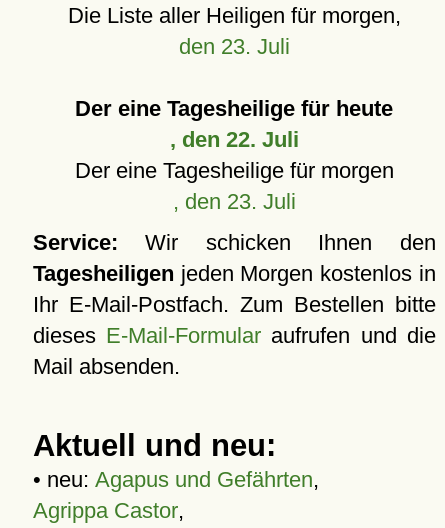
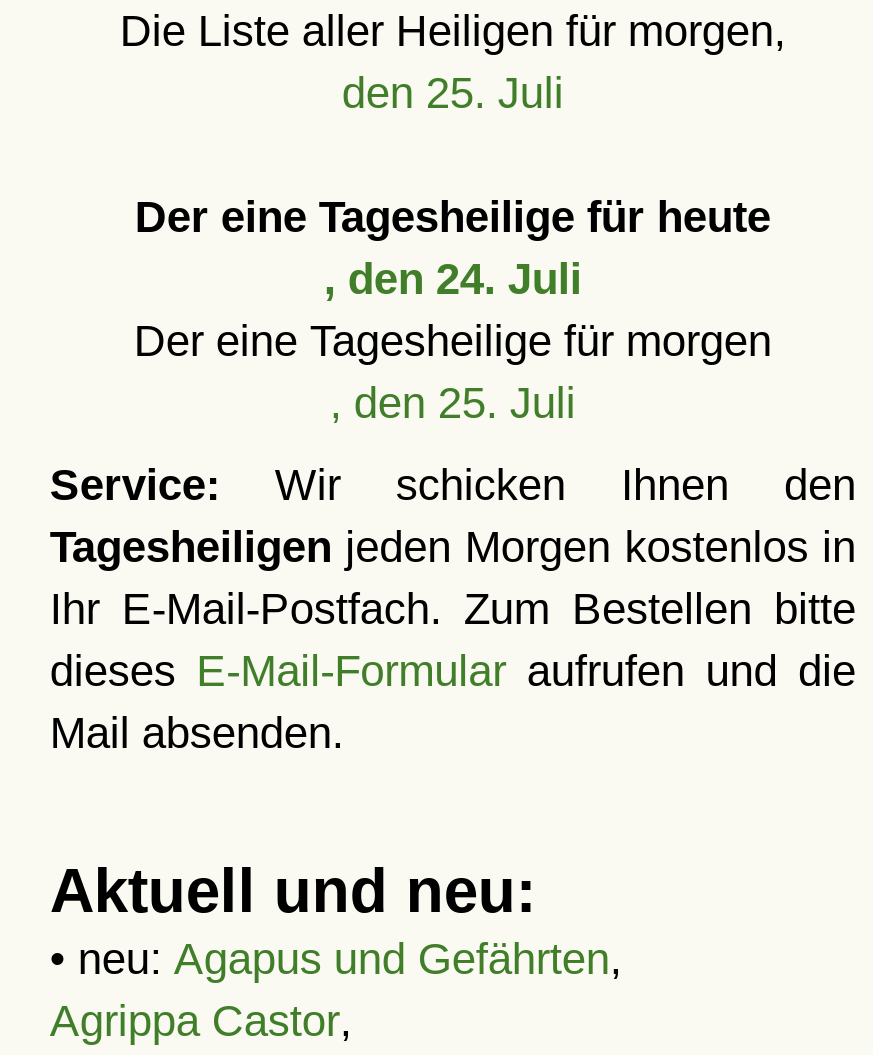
- den 23. Juli
+ den 25. Juli

- , den 22. Juli
+ , den 24. Juli

- , den 23. Juli
+ , den 25. Juli
